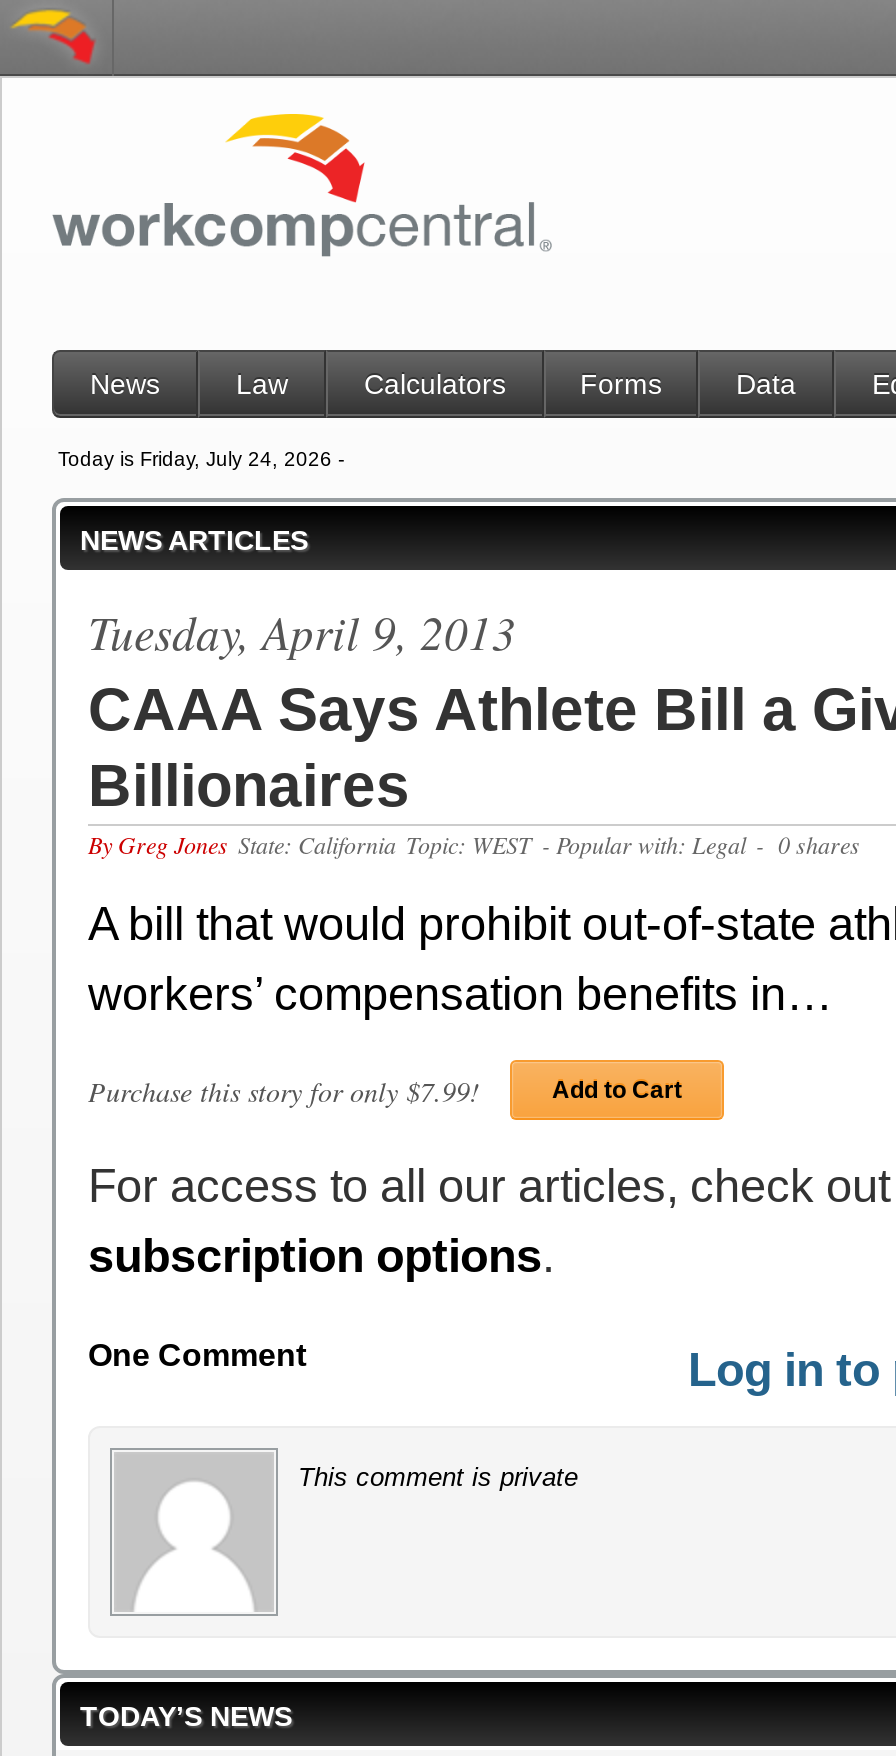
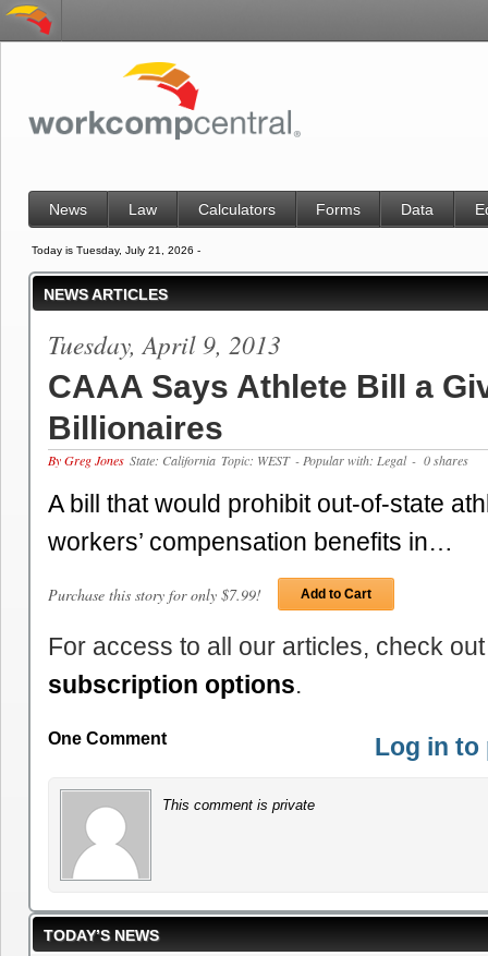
- Today is Friday, July 24, 2026 -
+ Today is Tuesday, July 21, 2026 -
